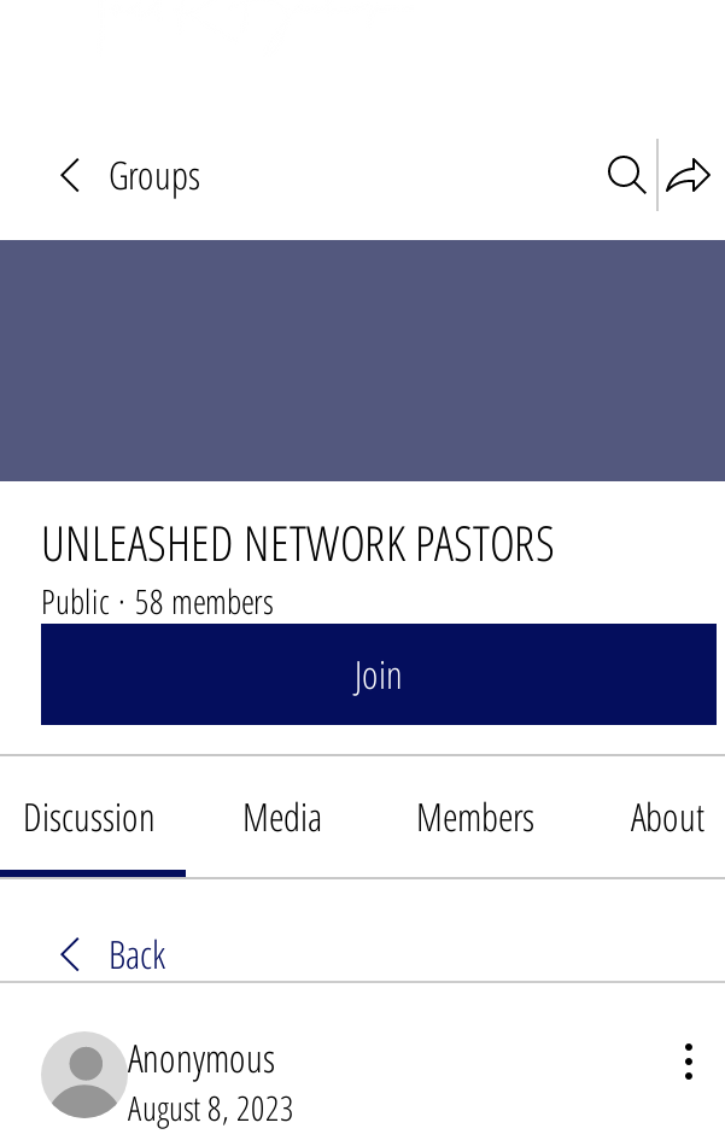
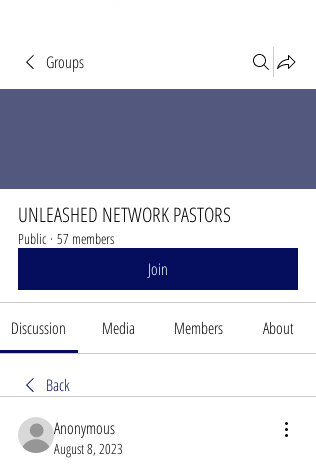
- Public · 58 members
+ Public · 57 members
